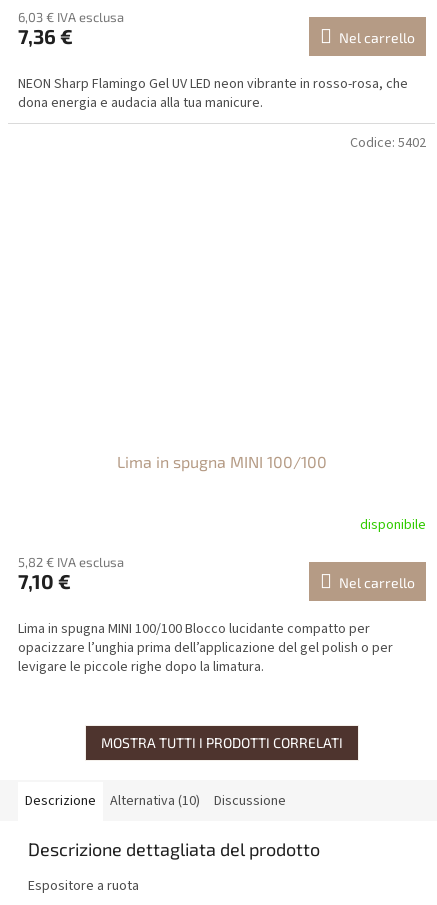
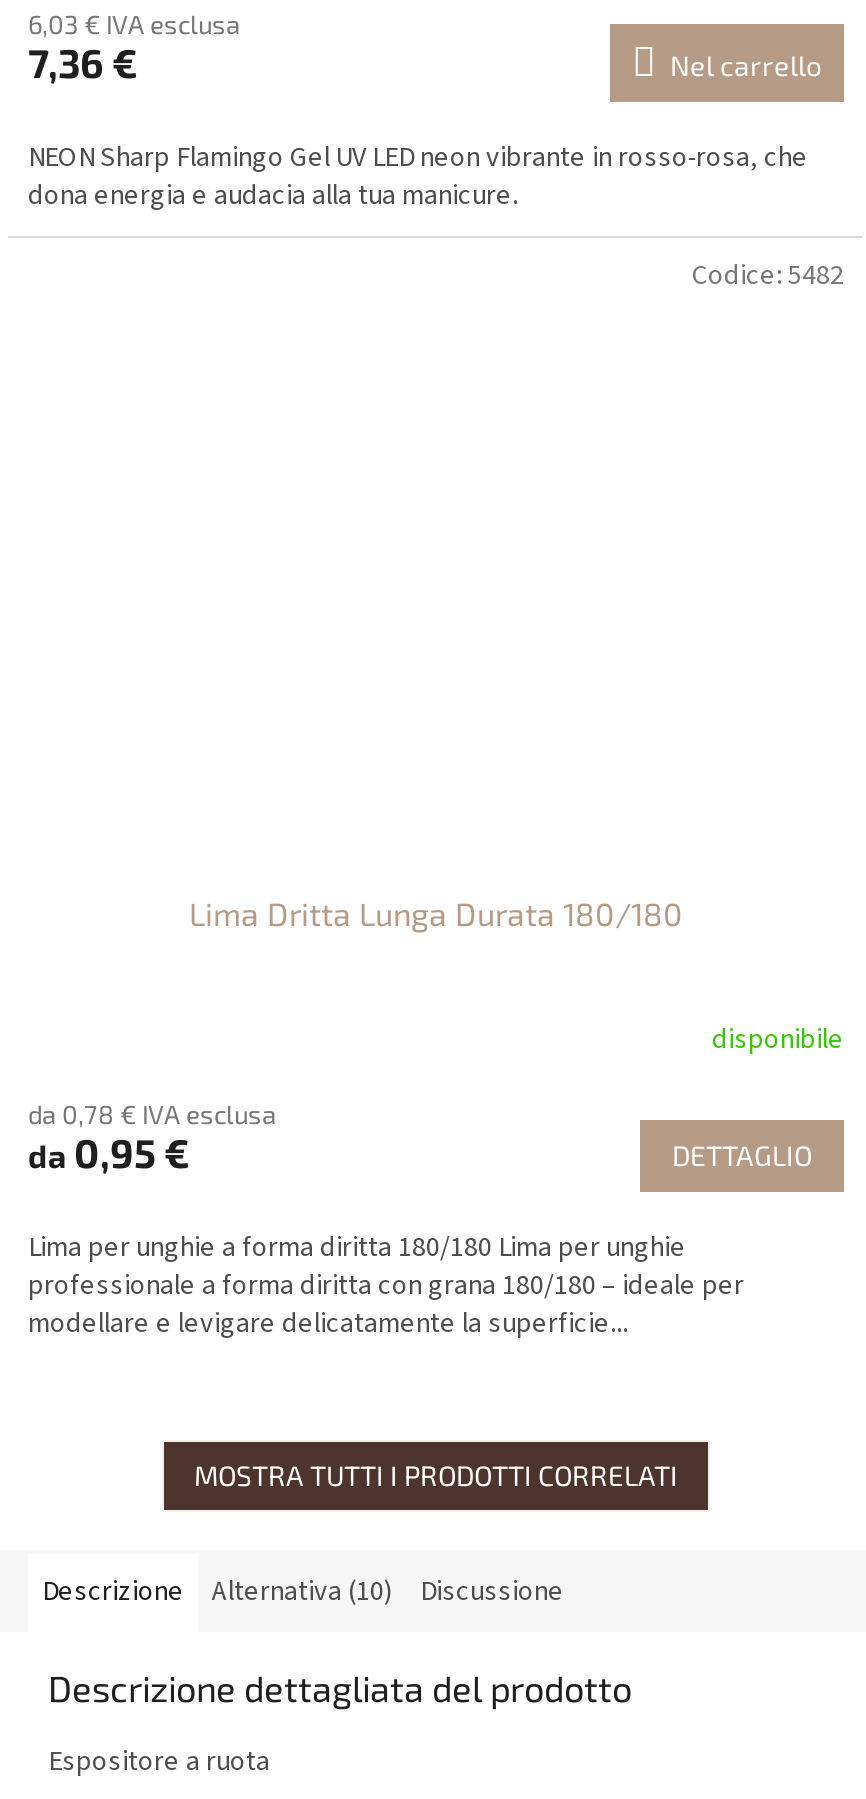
- Codice: 5402
+ Codice: 5482

- Lima in spugna MINI 100/100
+ Lima Dritta Lunga Durata 180/180

- 5,82 € IVA esclusa
- 7,10 €
- Nel carrello
+ da 0,78 € IVA esclusa
+ da 0,95 €
+ DETTAGLIO

- Lima in spugna MINI 100/100 Blocco lucidante compatto per
- opacizzare l’unghia prima dell’applicazione del gel polish o per
- levigare le piccole righe dopo la limatura.
+ Lima per unghie a forma diritta 180/180 Lima per unghie
+ professionale a forma diritta con grana 180/180 – ideale per
+ modellare e levigare delicatamente la superficie...
